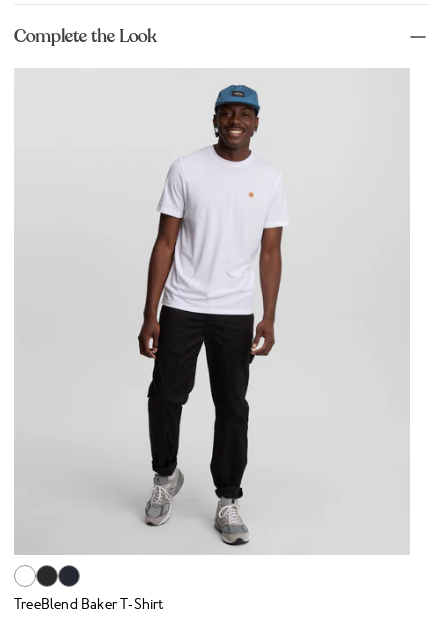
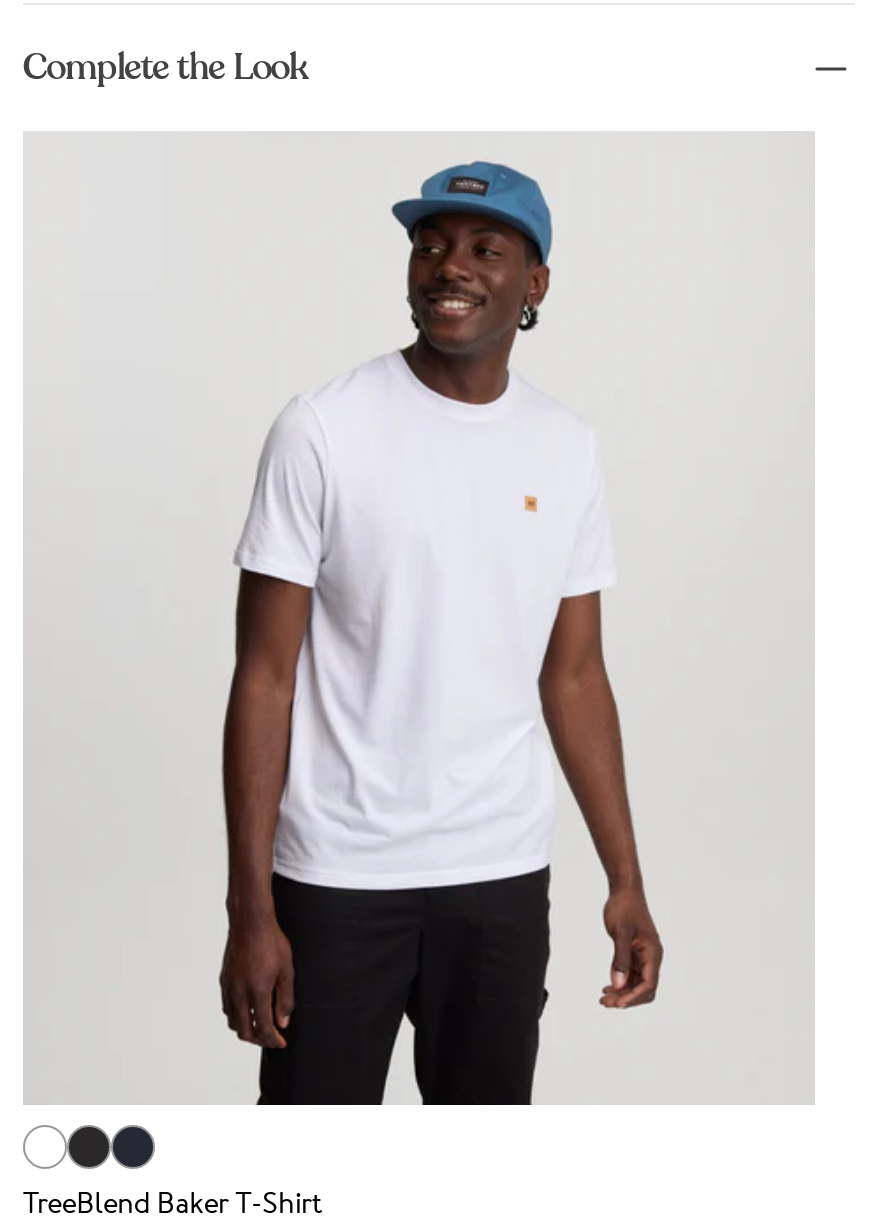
- [image]
+ [image]
